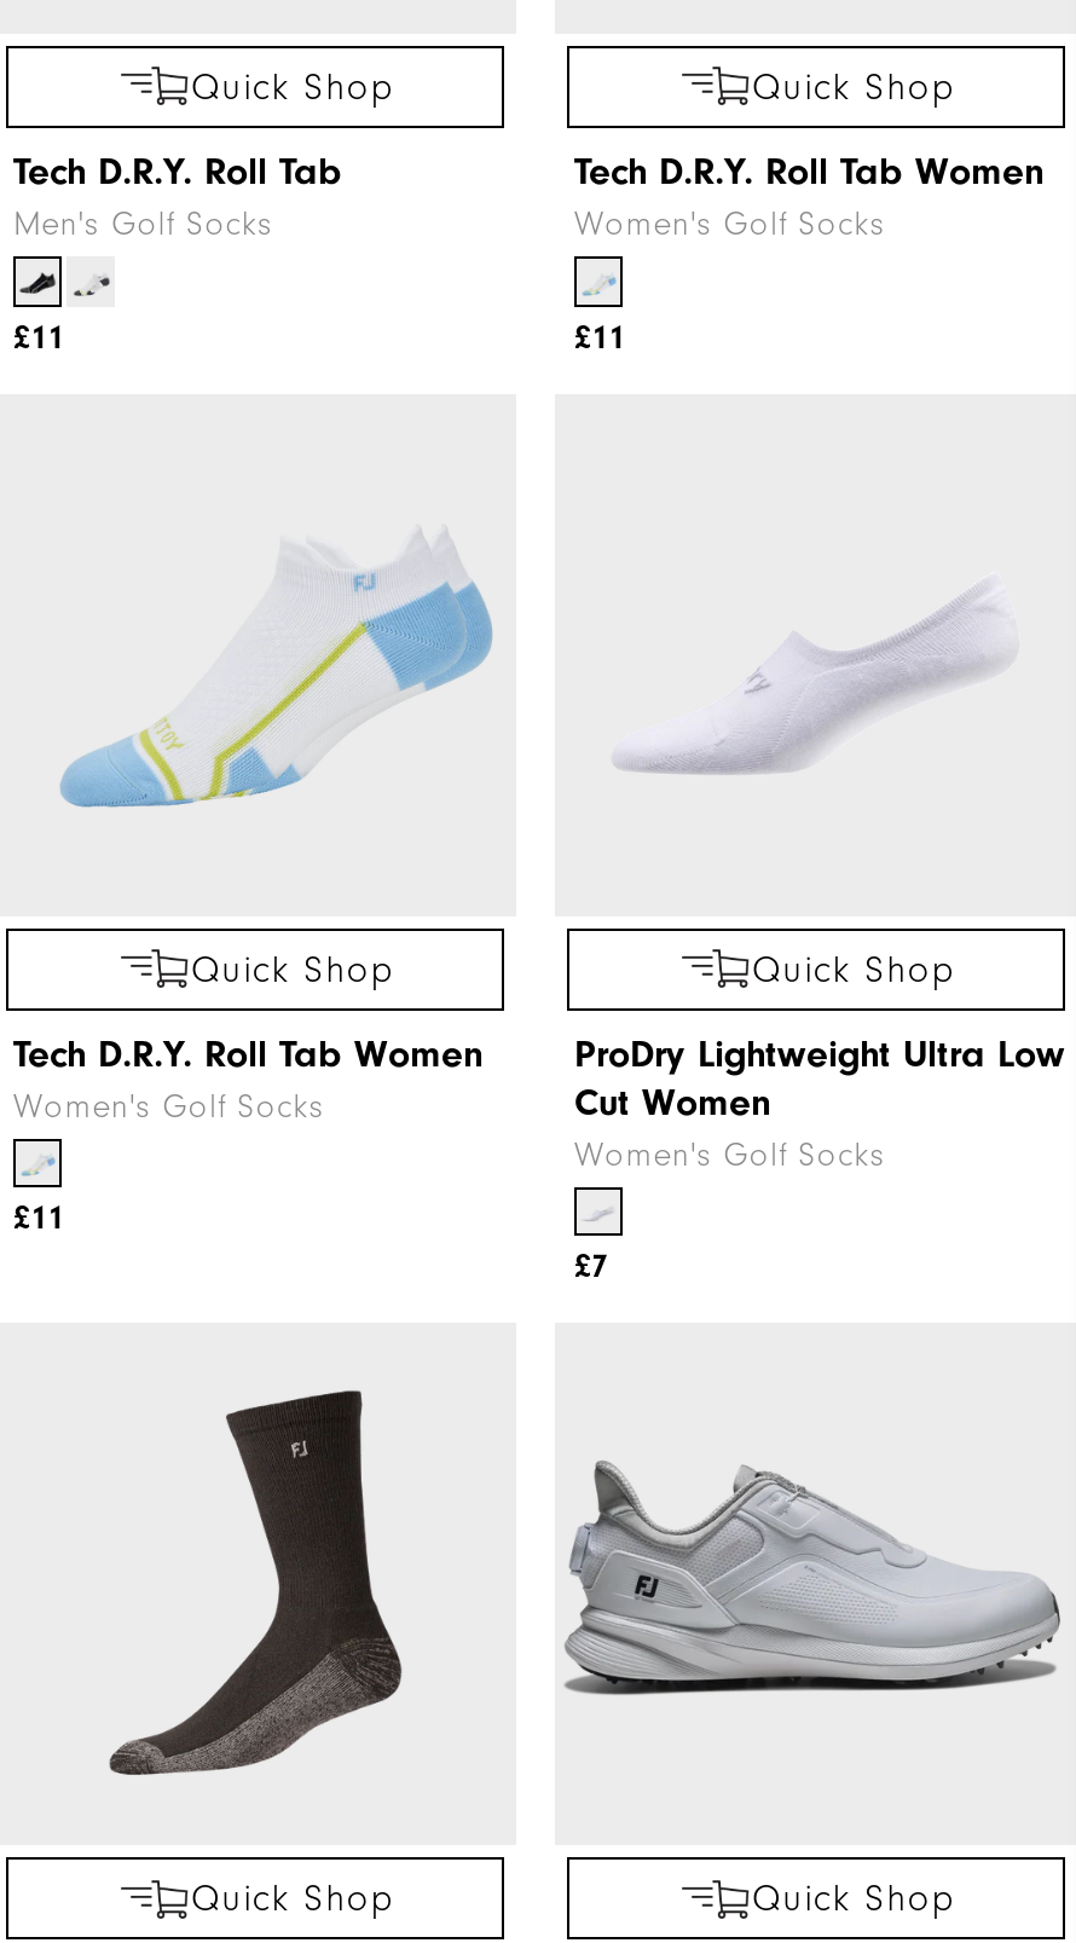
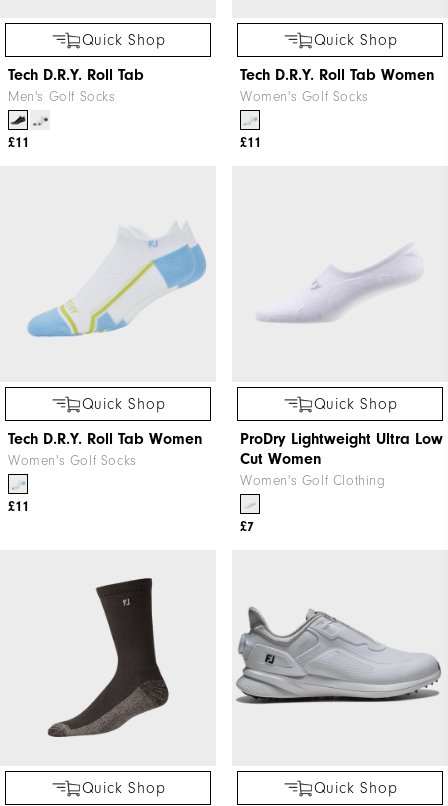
- Women's Golf Socks
+ Women's Golf Clothing
